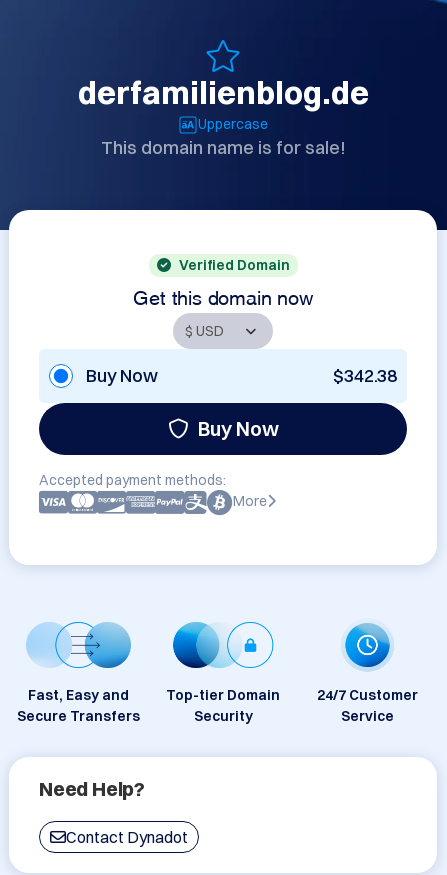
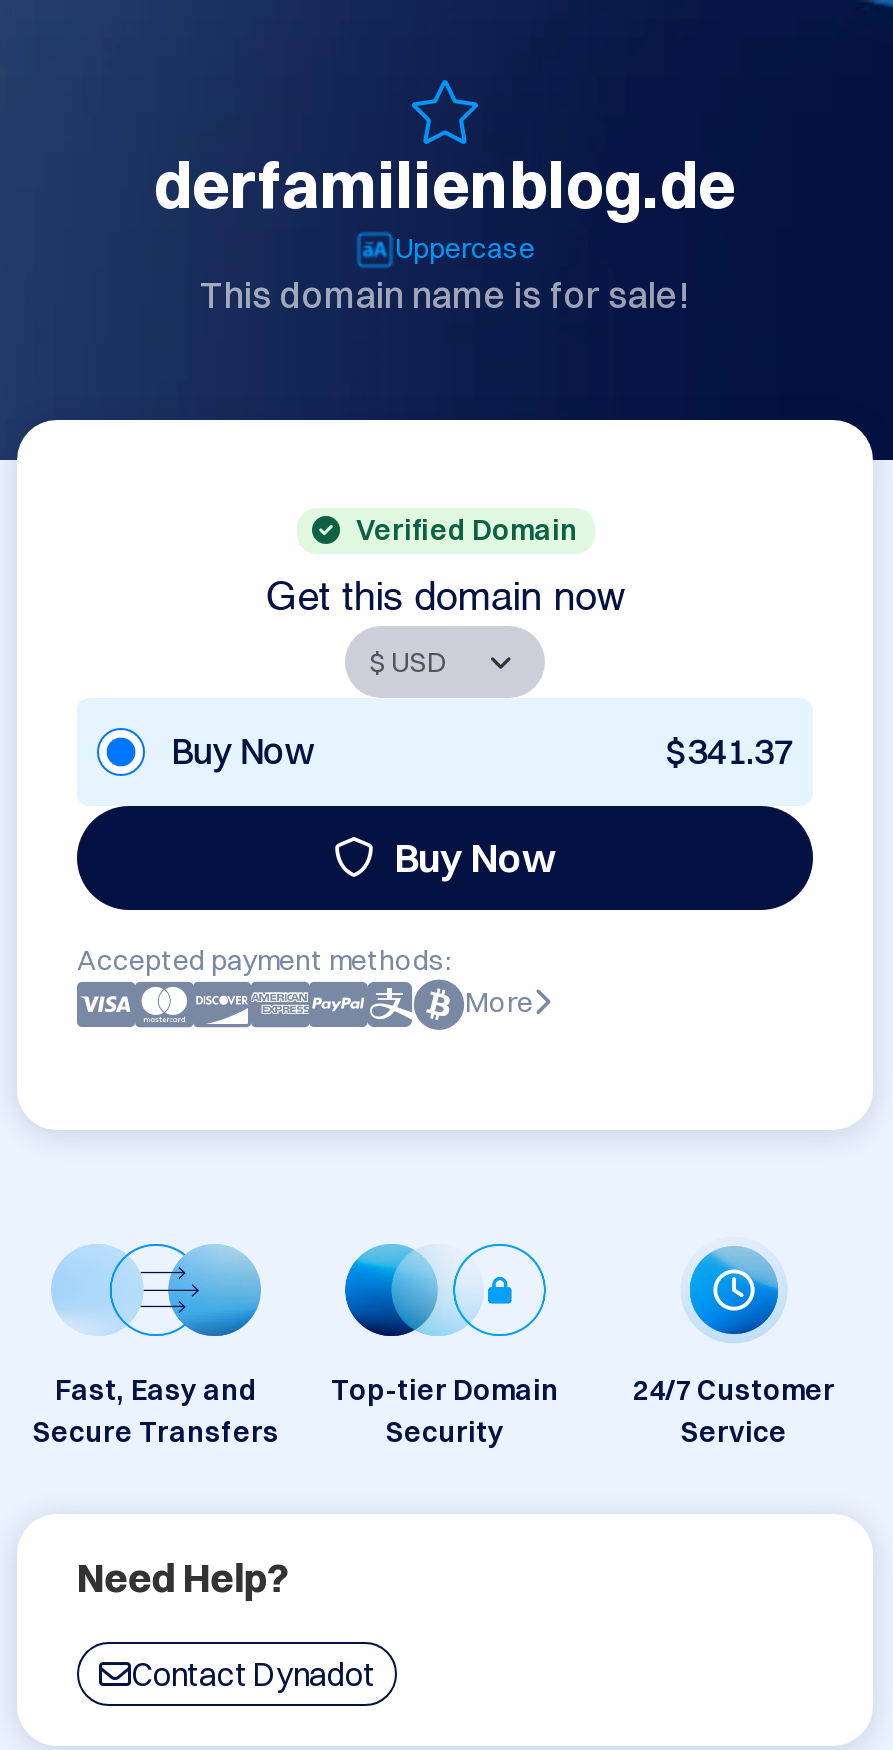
- $342.38
+ $341.37
